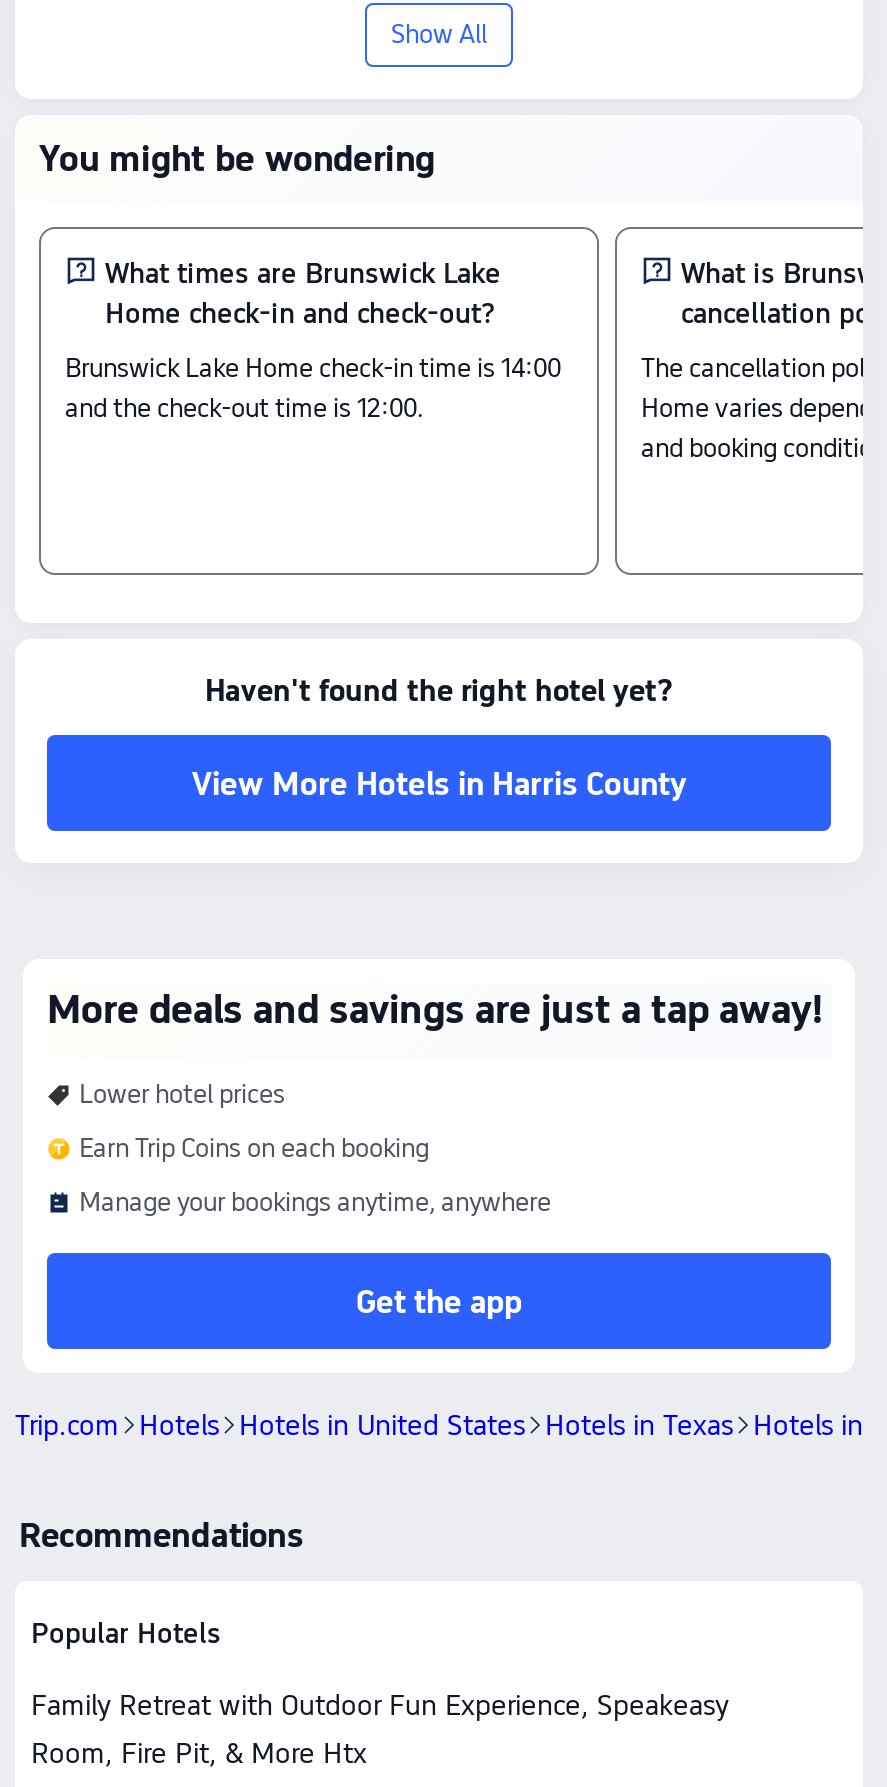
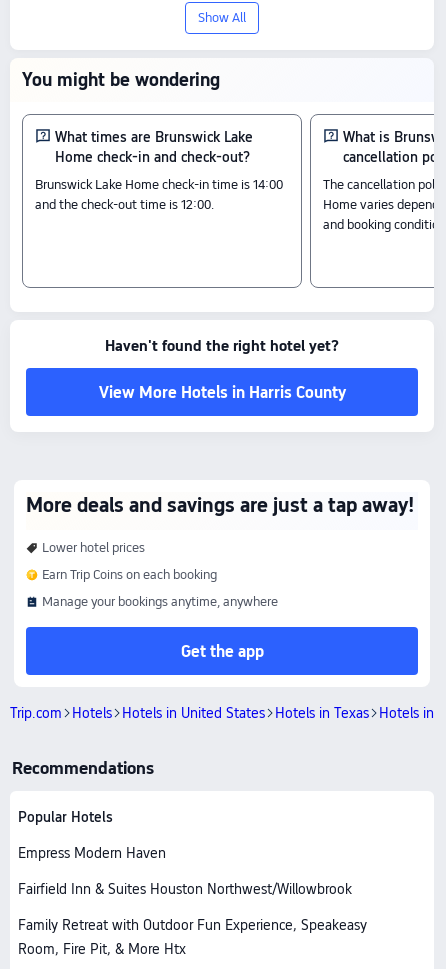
+ Empress Modern Haven
+ Fairfield Inn & Suites Houston Northwest/Willowbrook
